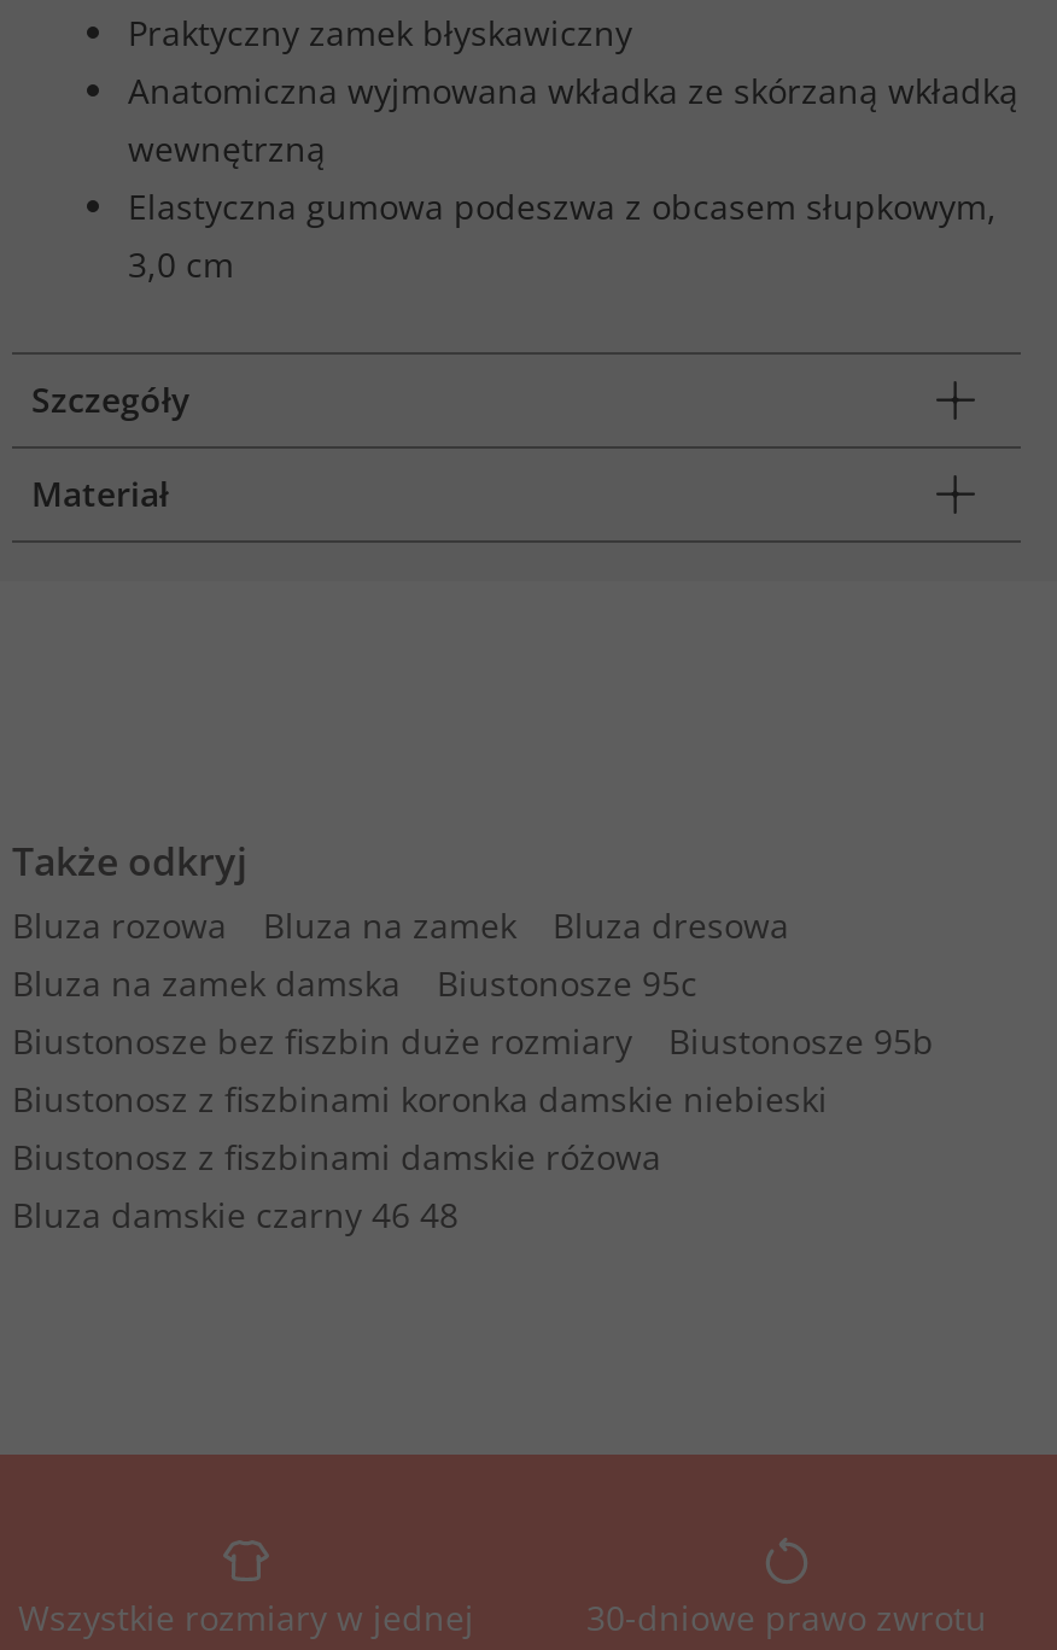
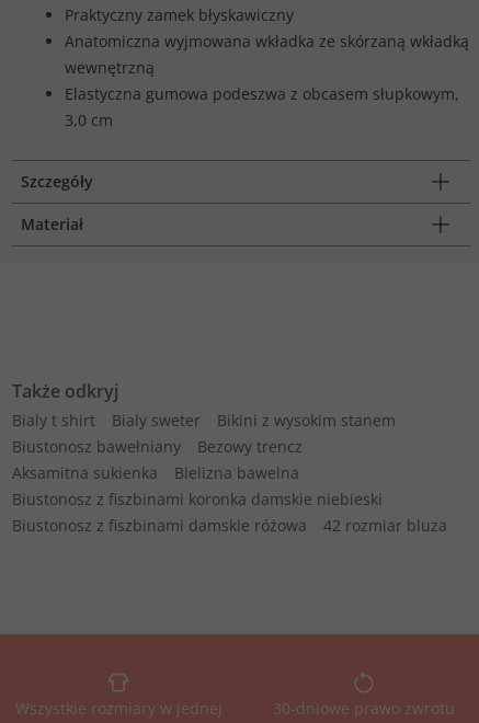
- Bluza rozowa
- Bluza na zamek
- Bluza dresowa
- Bluza na zamek damska
- Biustonosze 95c
- Biustonosze bez fiszbin duże rozmiary
- Biustonosze 95b
+ Bialy t shirt
+ Bialy sweter
+ Bikini z wysokim stanem
+ Biustonosz bawełniany
+ Bezowy trencz
+ Aksamitna sukienka
+ Bielizna bawelna

- Bluza damskie czarny 46 48
+ 42 rozmiar bluza
